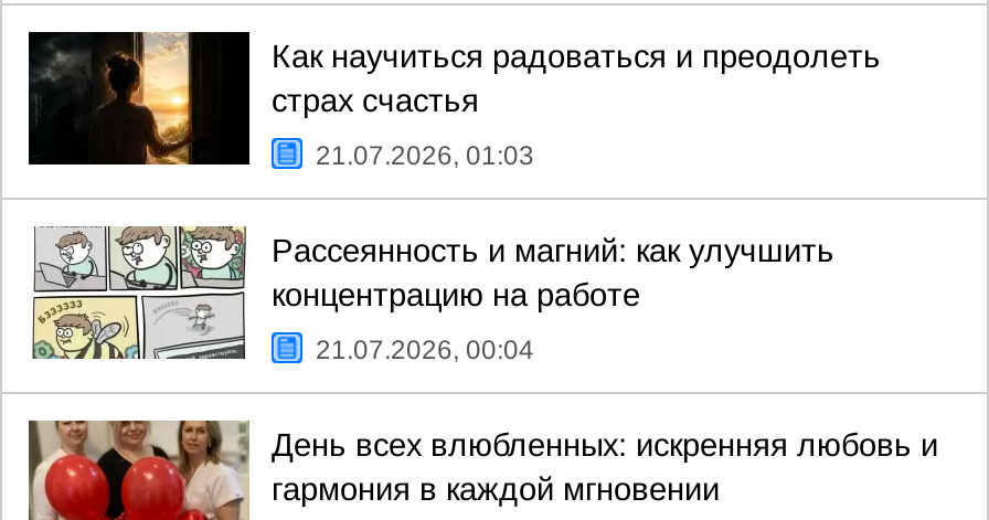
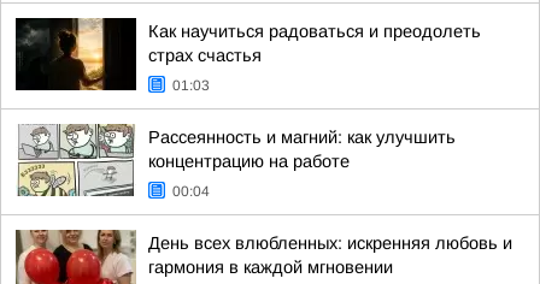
- 21.07.2026, 01:03
+ 01:03

- 21.07.2026, 00:04
+ 00:04
